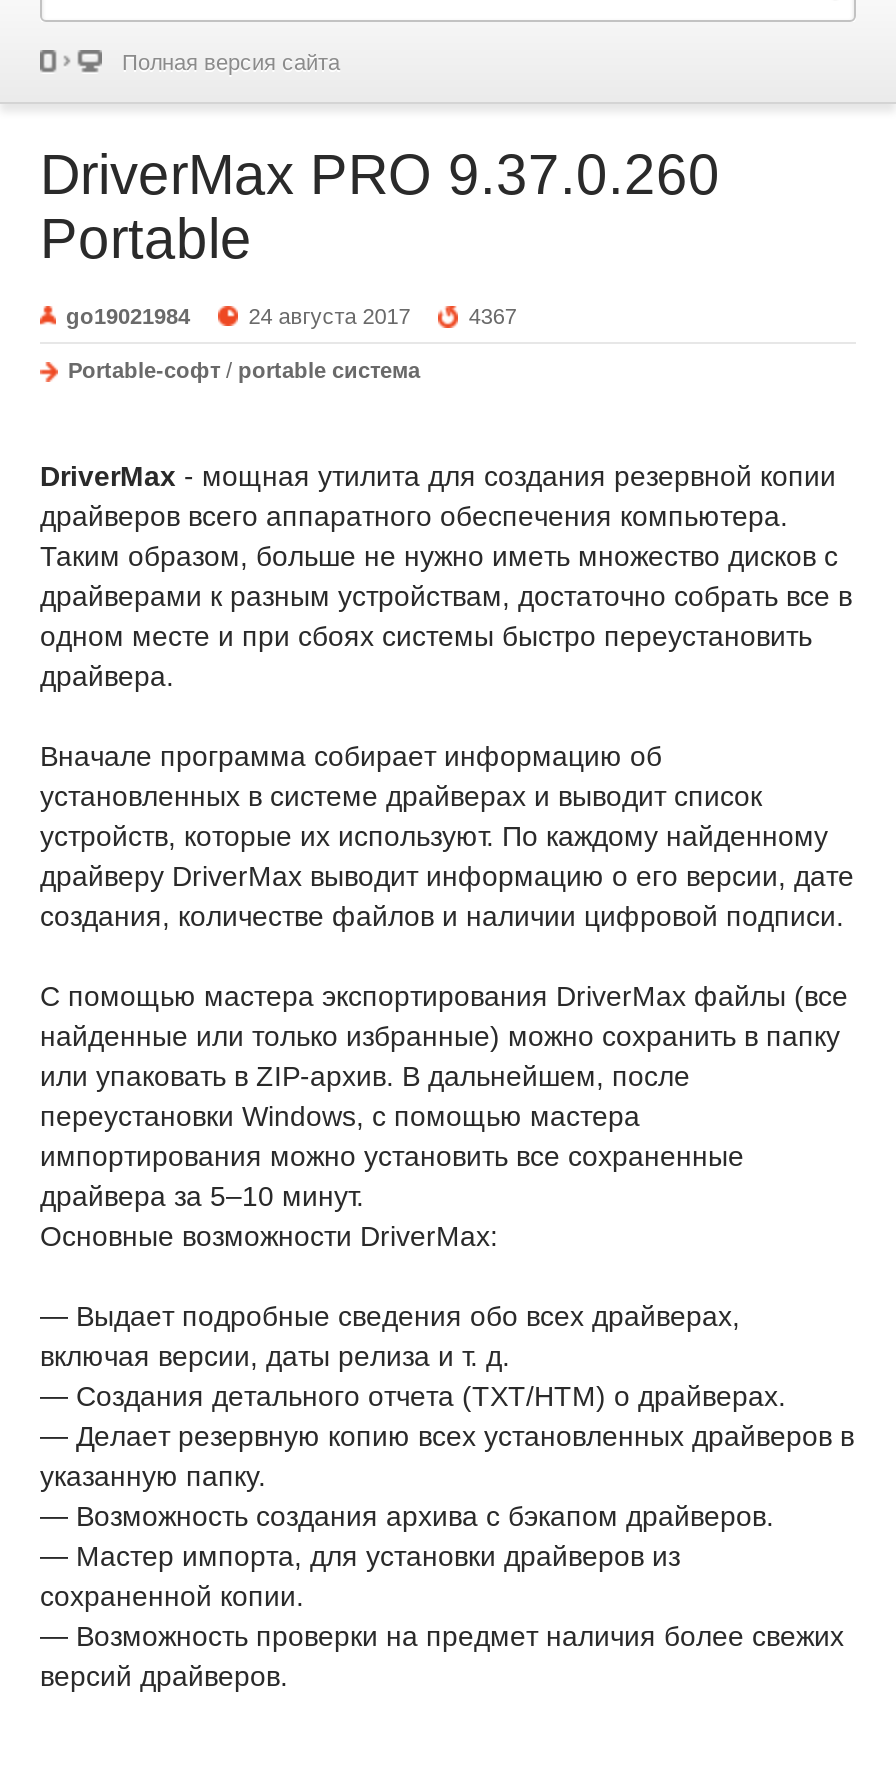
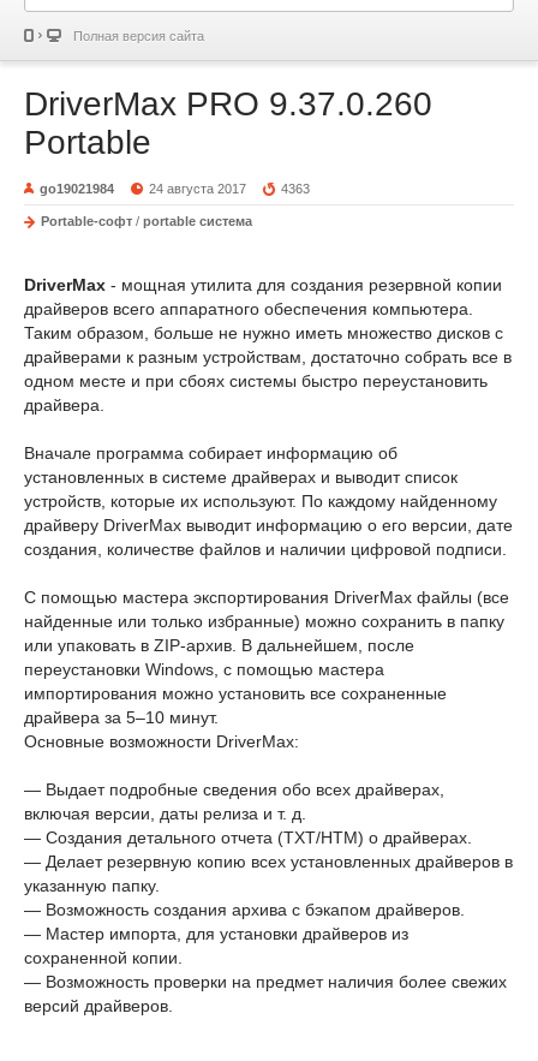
- 4367
+ 4363
